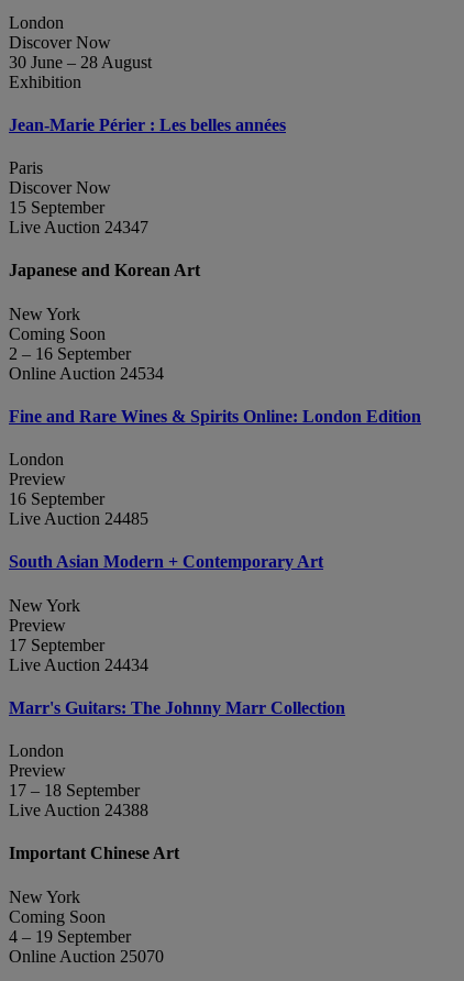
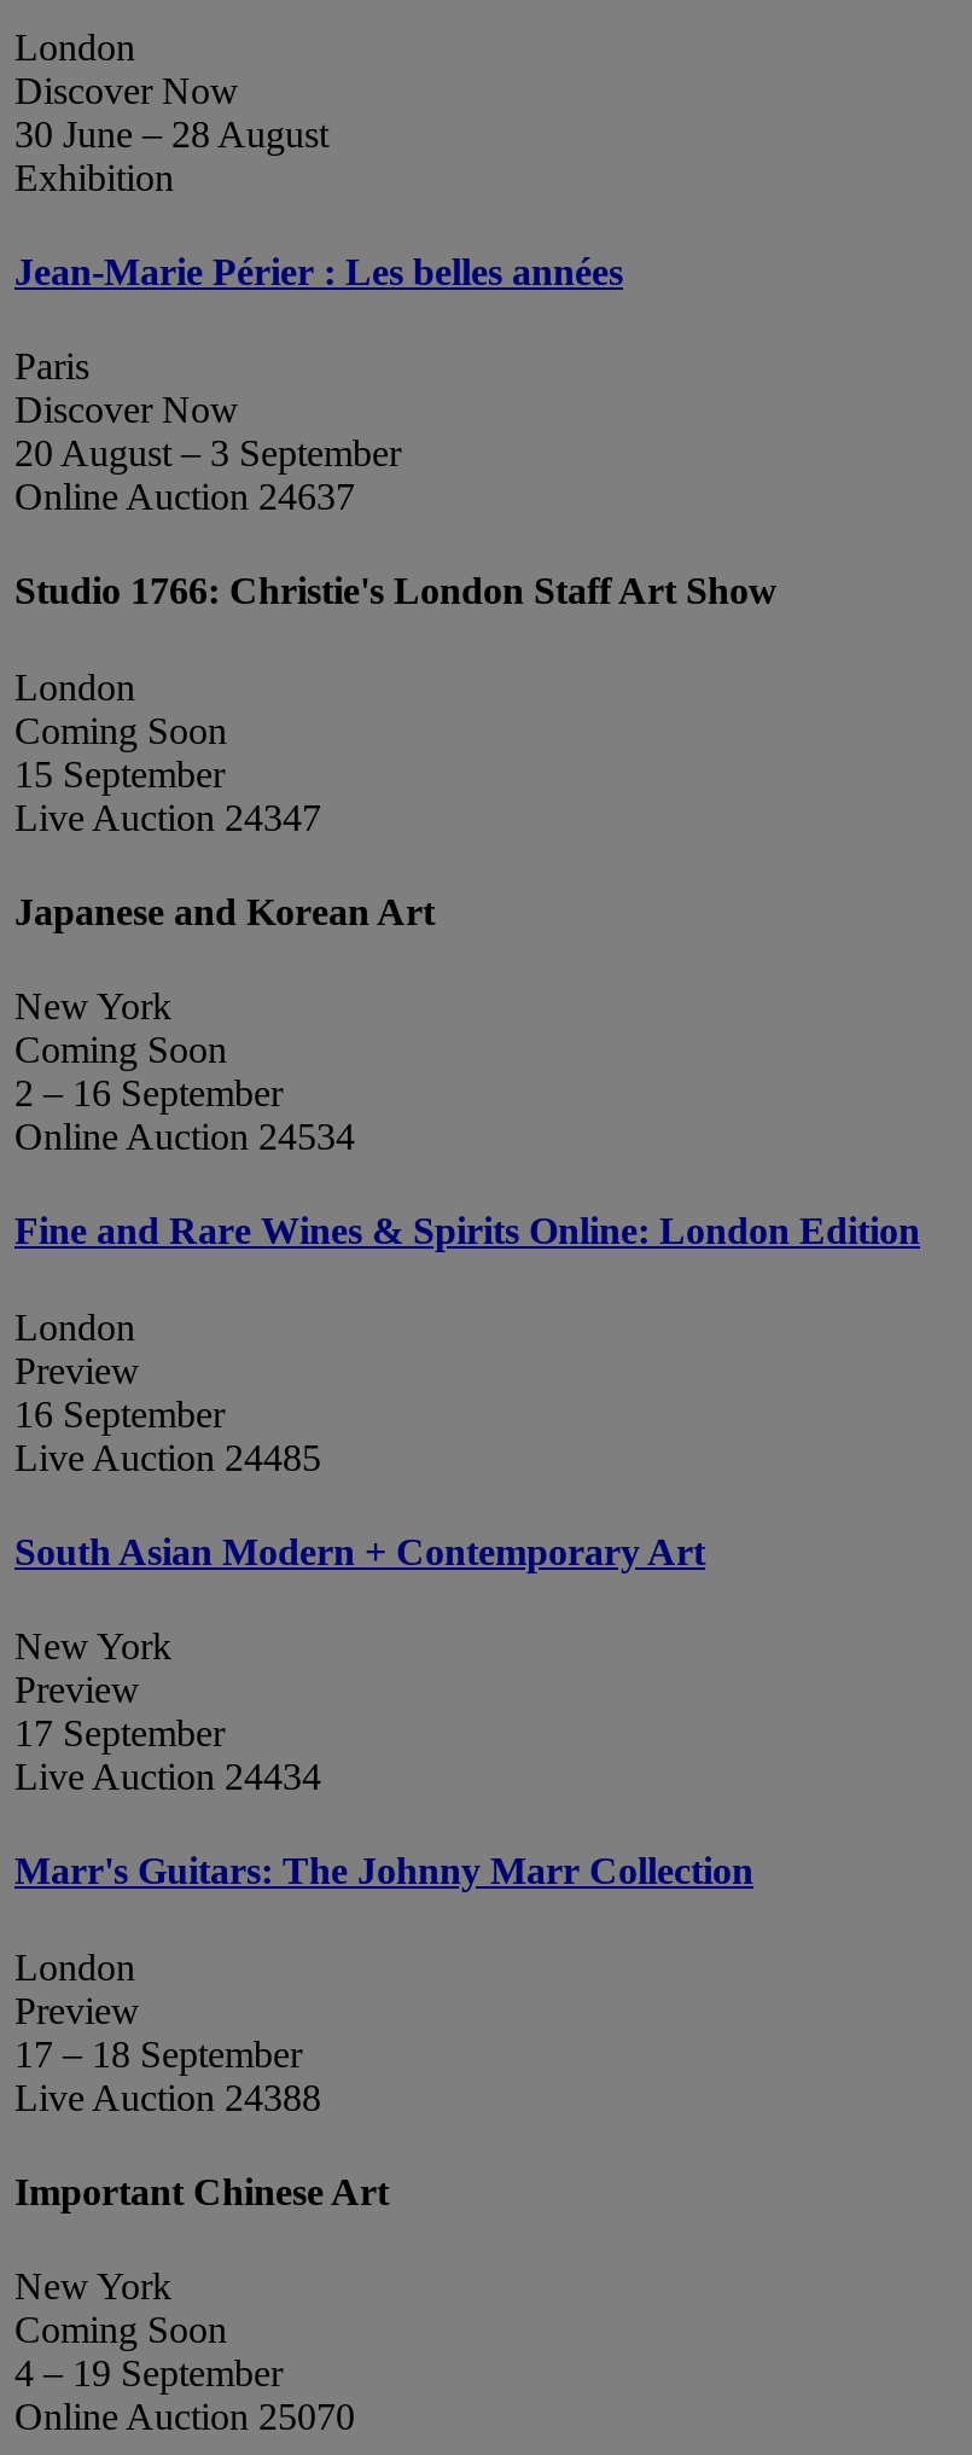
+ 20 August – 3 September
+ Online Auction 24637
+ Studio 1766: Christie's London Staff Art Show
+ London
+ Coming Soon
